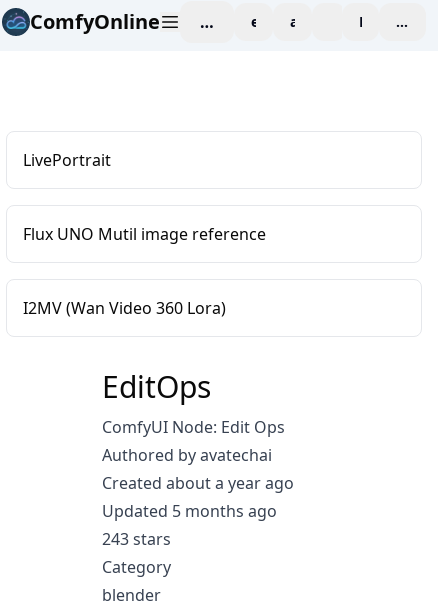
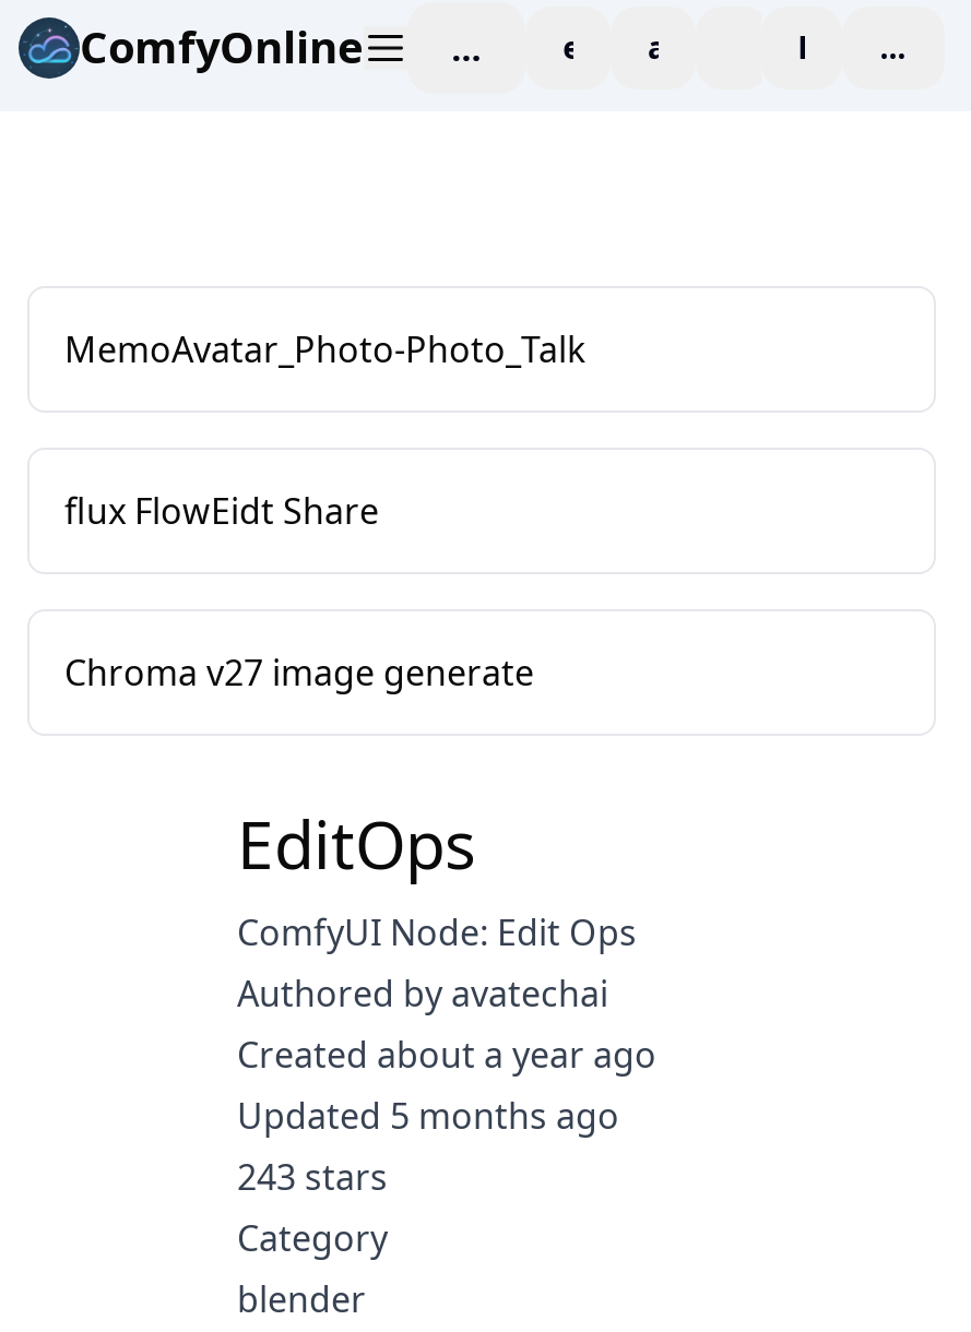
- LivePortrait
+ MemoAvatar_Photo-Photo_Talk

- Flux UNO Mutil image reference
+ flux FlowEidt Share

- I2MV (Wan Video 360 Lora)
+ Chroma v27 image generate
